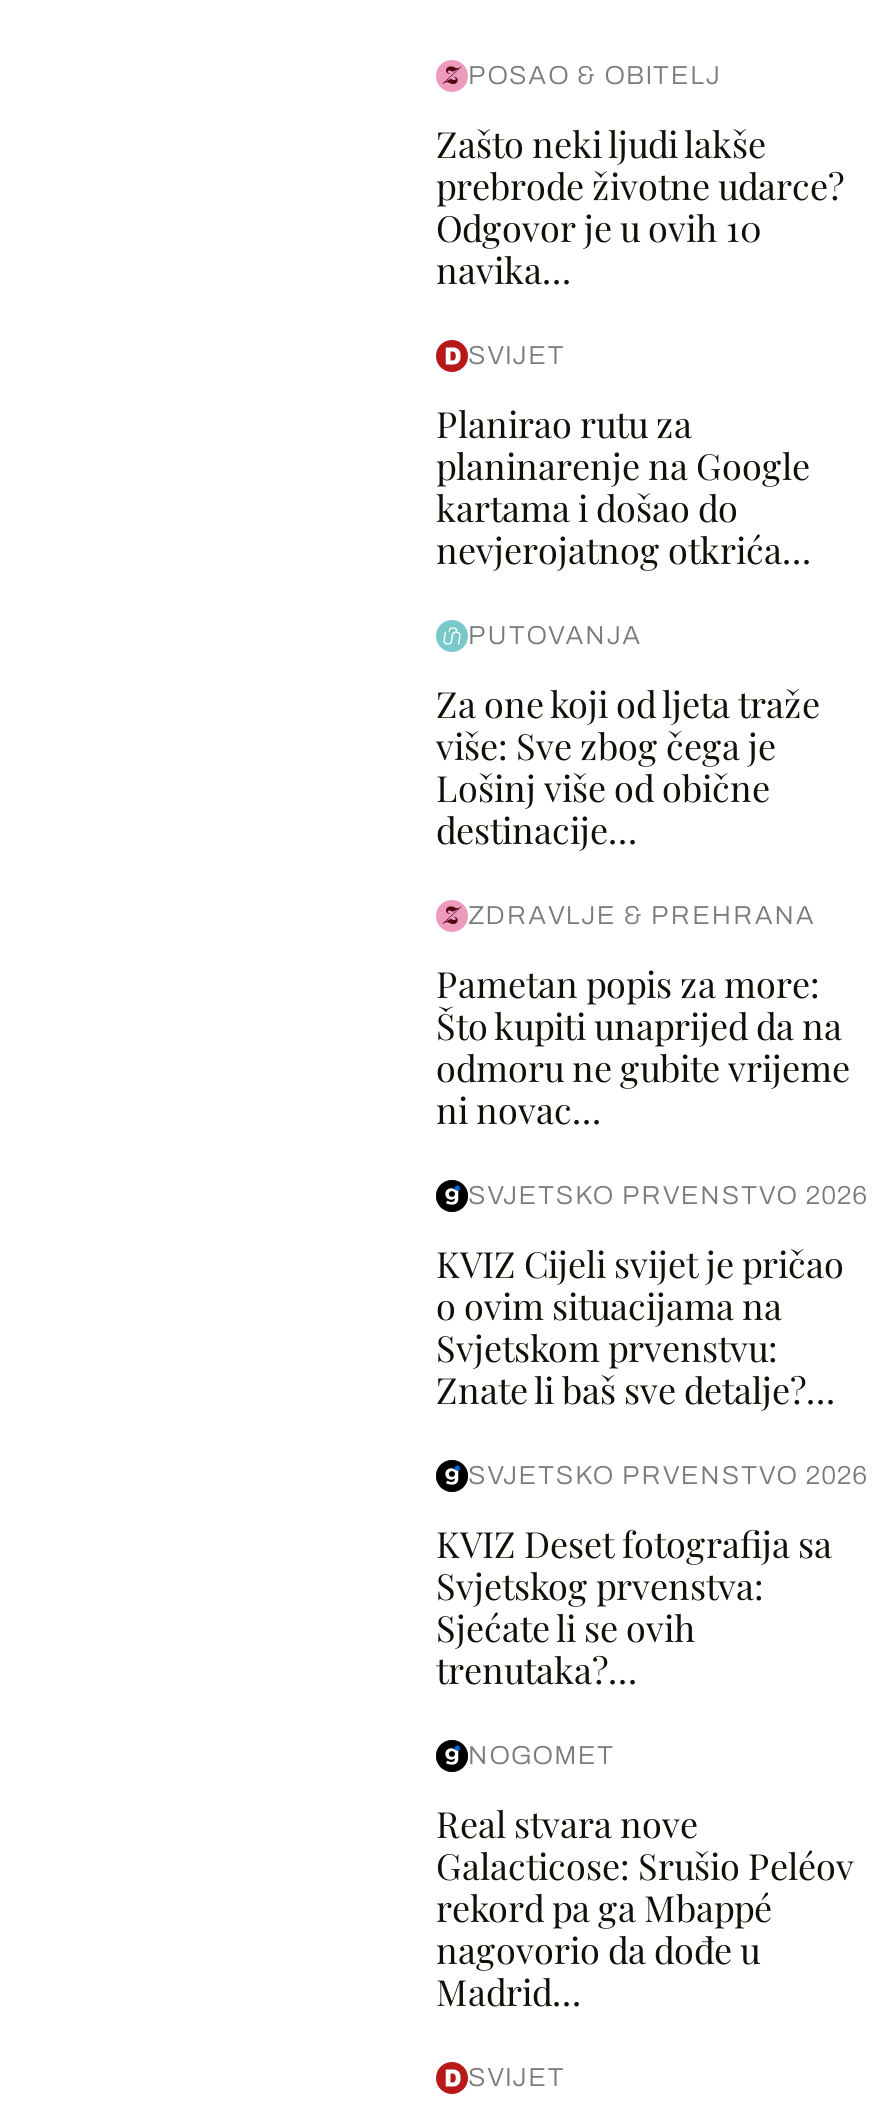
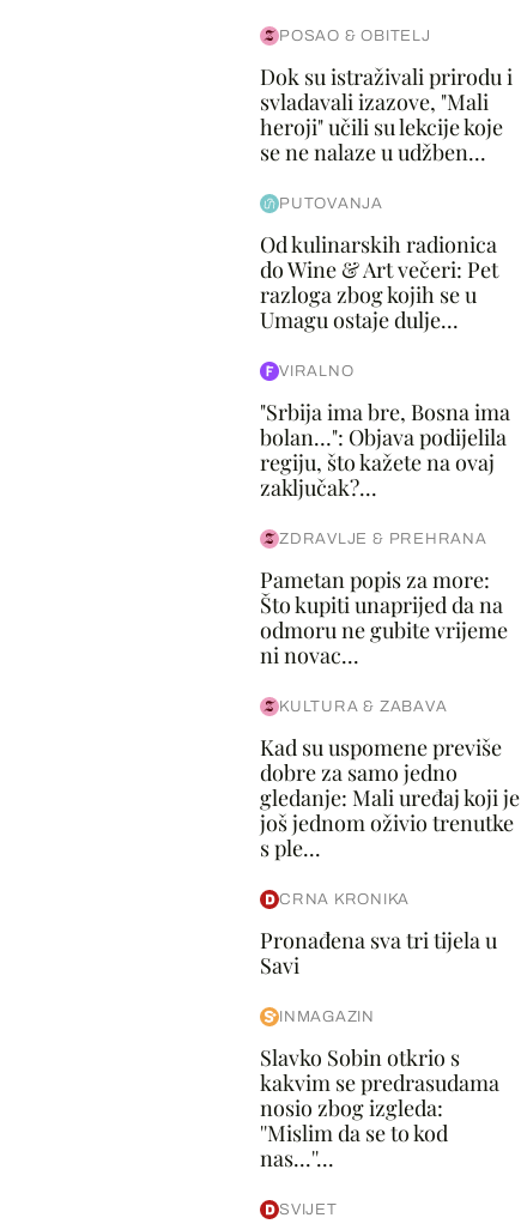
- Zašto neki ljudi lakše
- prebrode životne udarce?
- Odgovor je u ovih 10
- navika...
- SVIJET
- Planirao rutu za
- planinarenje na Google
- kartama i došao do
- nevjerojatnog otkrića...
+ Dok su istraživali prirodu i
+ svladavali izazove, "Mali
+ heroji" učili su lekcije koje
+ se ne nalaze u udžben...

moved up: PUTOVANJA

- Za one koji od ljeta traže
- više: Sve zbog čega je
- Lošinj više od obične
- destinacije...
+ Od kulinarskih radionica
+ do Wine & Art večeri: Pet
+ razloga zbog kojih se u
+ Umagu ostaje dulje...
+ VIRALNO
+ "Srbija ima bre, Bosna ima
+ bolan…": Objava podijelila
+ regiju, što kažete na ovaj
+ zaključak?...

- SVJETSKO PRVENSTVO 2026
+ KULTURA & ZABAVA

- KVIZ Cijeli svijet je pričao
- o ovim situacijama na
- Svjetskom prvenstvu:
- Znate li baš sve detalje?...
+ Kad su uspomene previše
+ dobre za samo jedno
+ gledanje: Mali uređaj koji je
+ još jednom oživio trenutke
+ s ple...

- SVJETSKO PRVENSTVO 2026
+ CRNA KRONIKA

- KVIZ Deset fotografija sa
- Svjetskog prvenstva:
- Sjećate li se ovih
- trenutaka?...
+ Pronađena sva tri tijela u
+ Savi

- NOGOMET
+ INMAGAZIN

- Real stvara nove
- Galacticose: Srušio Peléov
- rekord pa ga Mbappé
- nagovorio da dođe u
- Madrid...
+ Slavko Sobin otkrio s
+ kakvim se predrasudama
+ nosio zbog izgleda:
+ ''Mislim da se to kod
+ nas...''...
